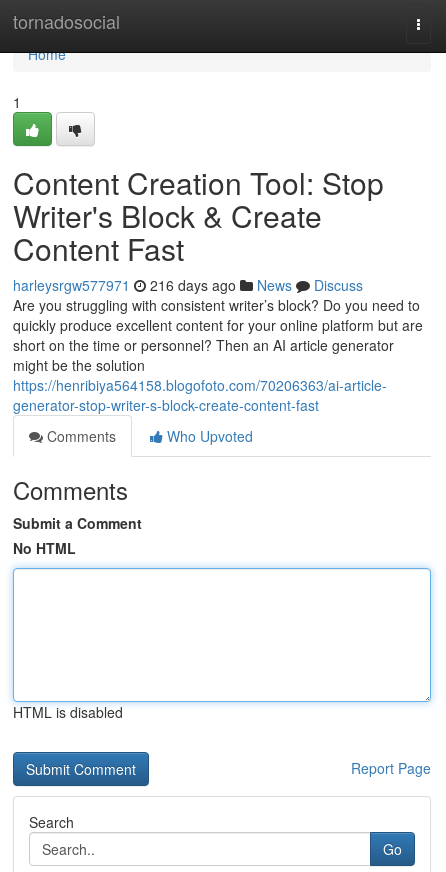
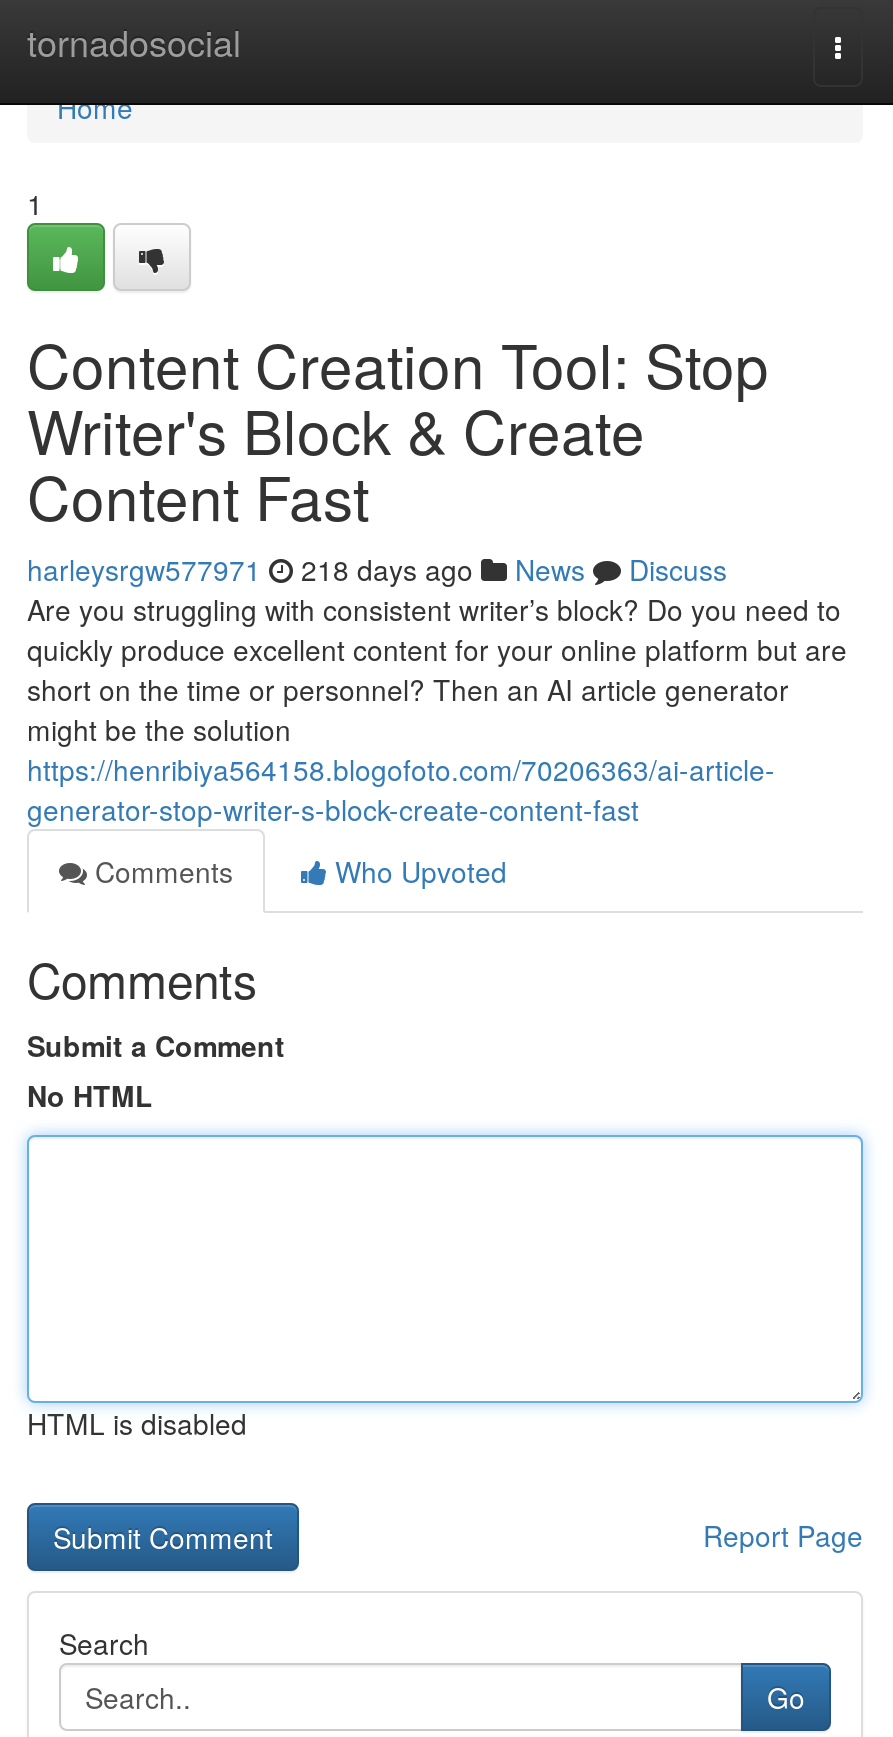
- harleysrgw577971 216 days ago News Discuss
+ harleysrgw577971 218 days ago News Discuss
